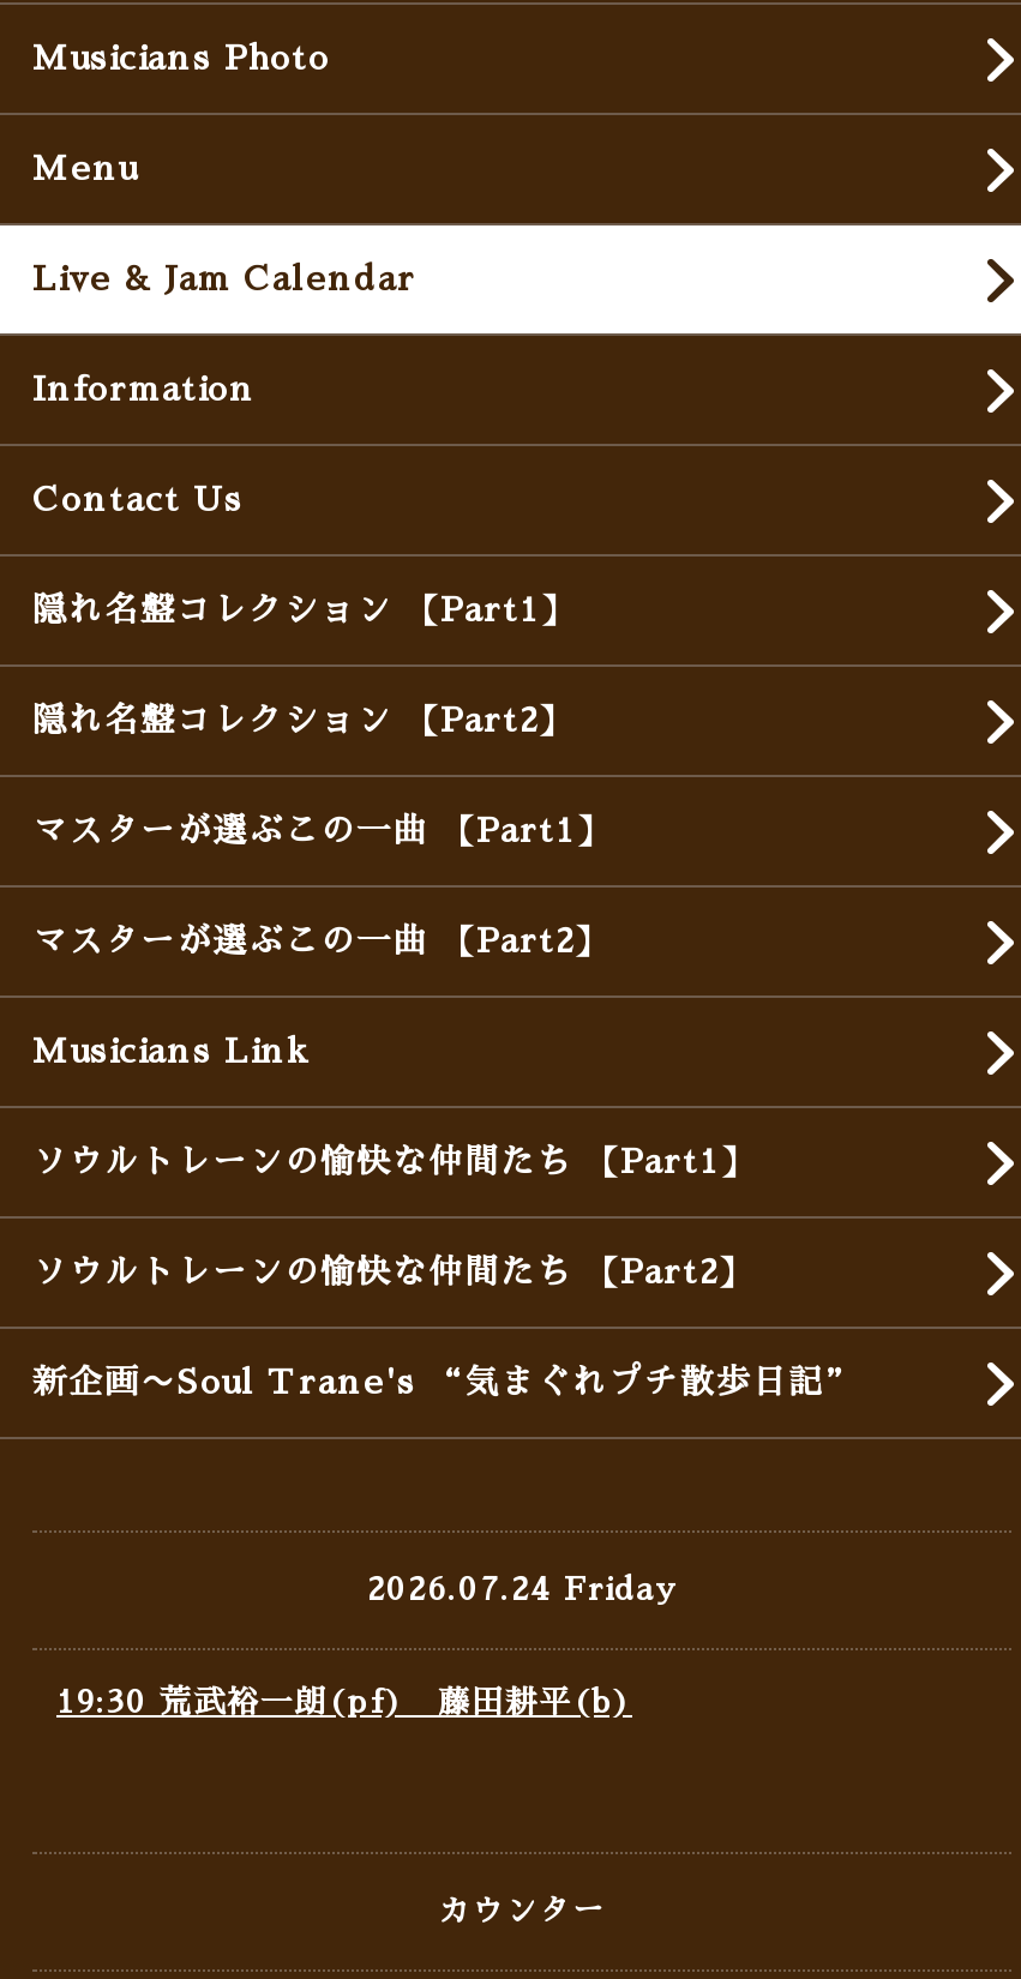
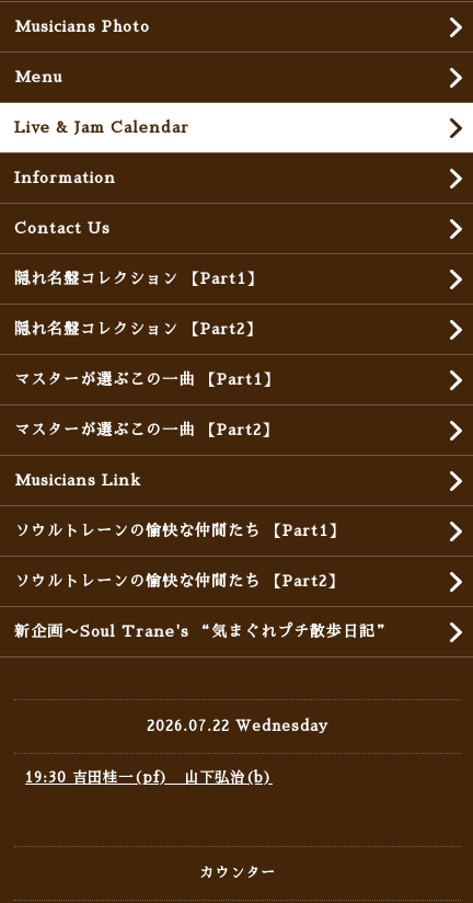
- 2026.07.24 Friday
+ 2026.07.22 Wednesday

- 19:30 荒武裕一朗(pf) 藤田耕平(b)
+ 19:30 吉田桂一(pf) 山下弘治(b)
